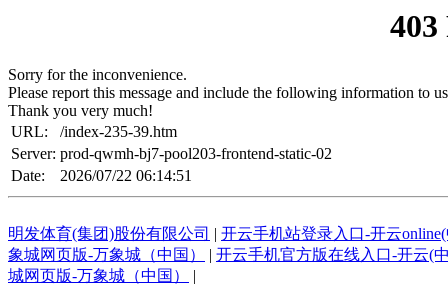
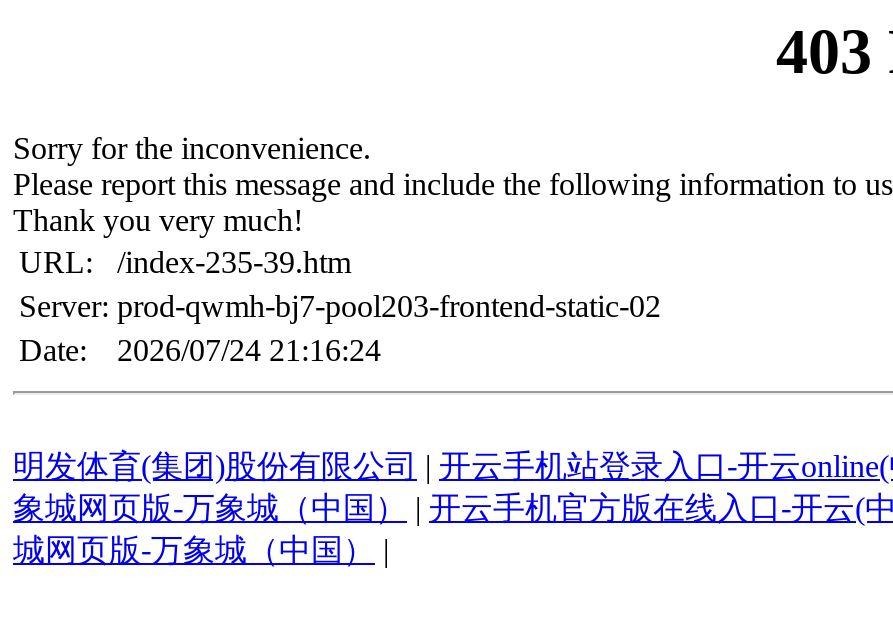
- Date: 2026/07/22 06:14:51
+ Date: 2026/07/24 21:16:24
